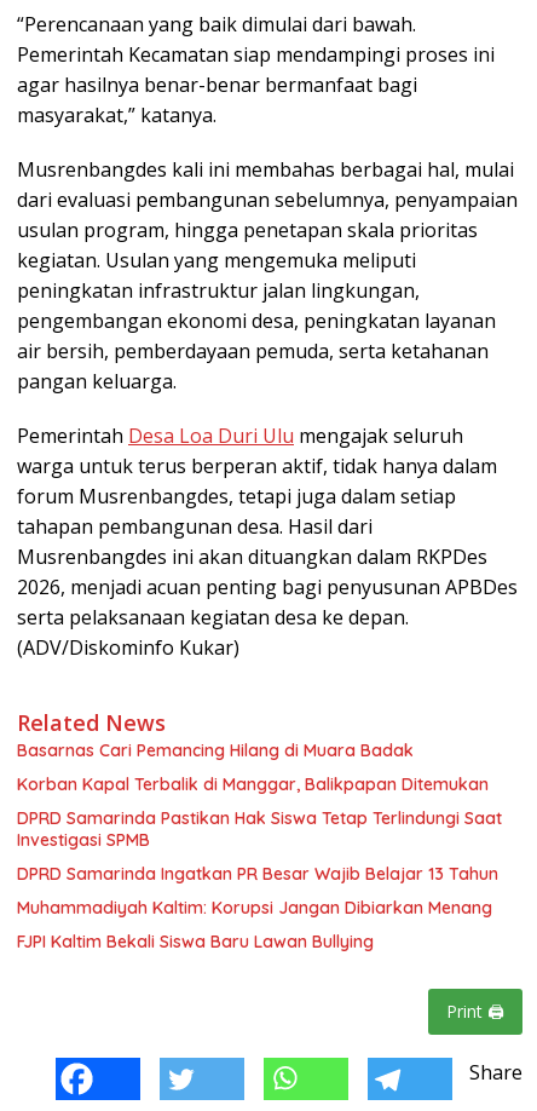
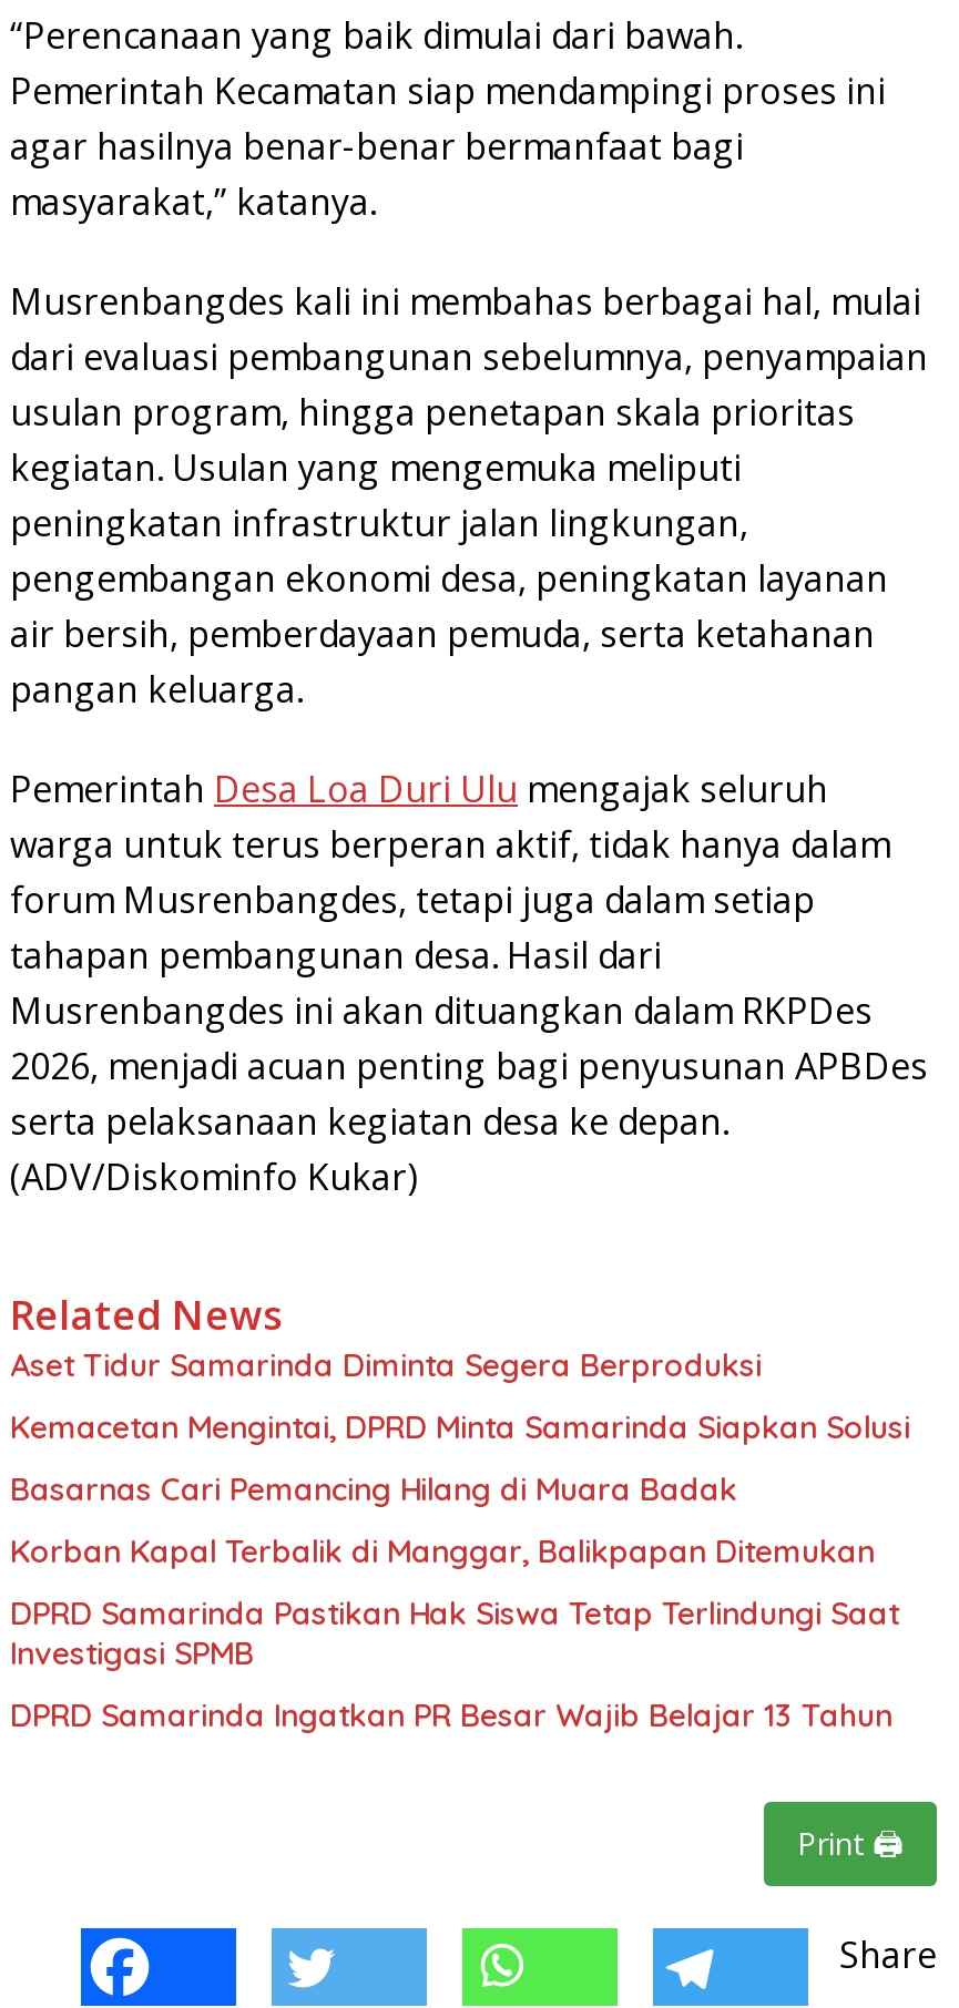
+ Aset Tidur Samarinda Diminta Segera Berproduksi
+ Kemacetan Mengintai, DPRD Minta Samarinda Siapkan Solusi

moved down: Basarnas Cari Pemancing Hilang di Muara Badak | DPRD Samarinda Pastikan Hak Siswa Tetap Terlindungi Saat | Investigasi SPMB | DPRD Samarinda Ingatkan PR Besar Wajib Belajar 13 Tahun

- Muhammadiyah Kaltim: Korupsi Jangan Dibiarkan Menang
- FJPI Kaltim Bekali Siswa Baru Lawan Bullying
